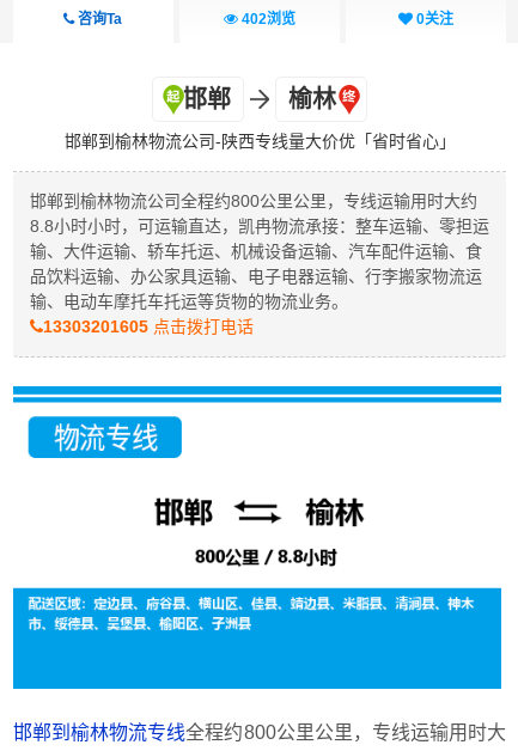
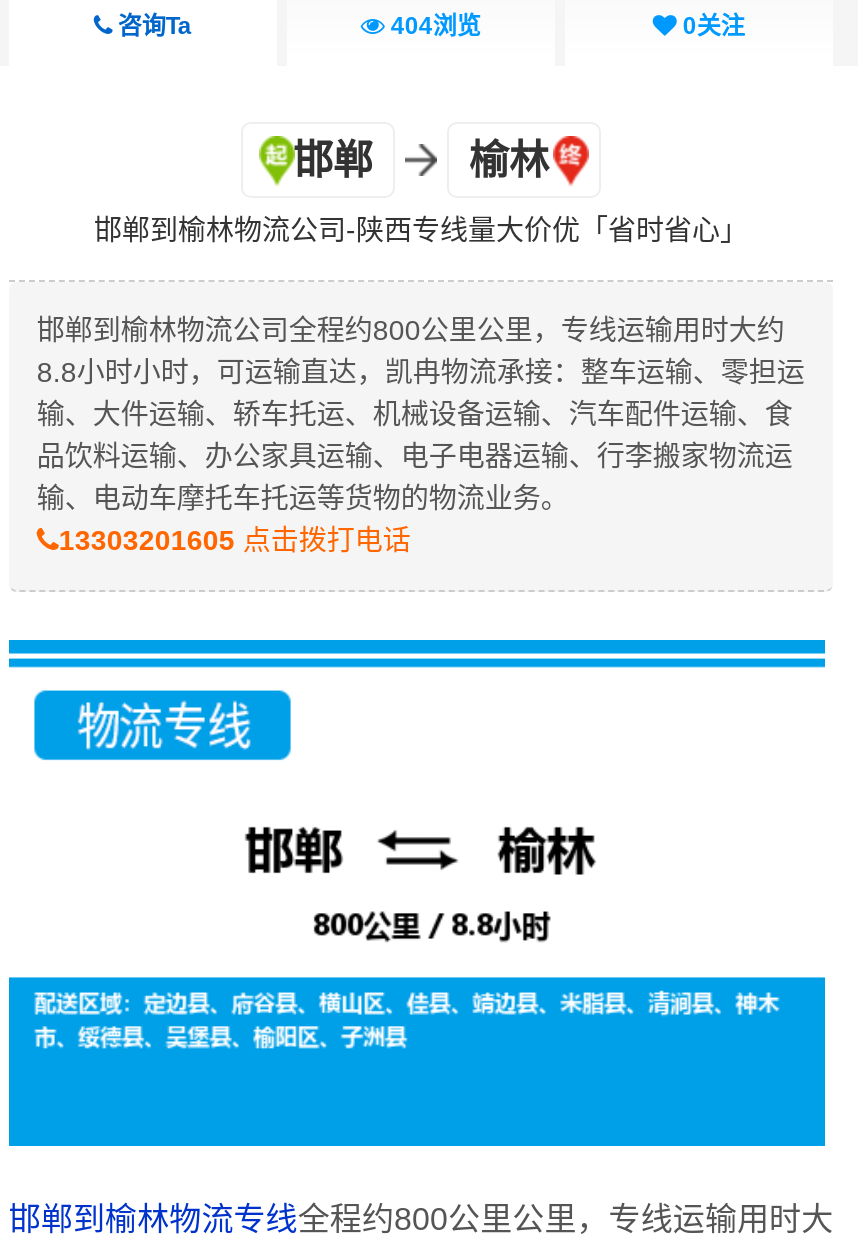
- 402浏览
+ 404浏览
